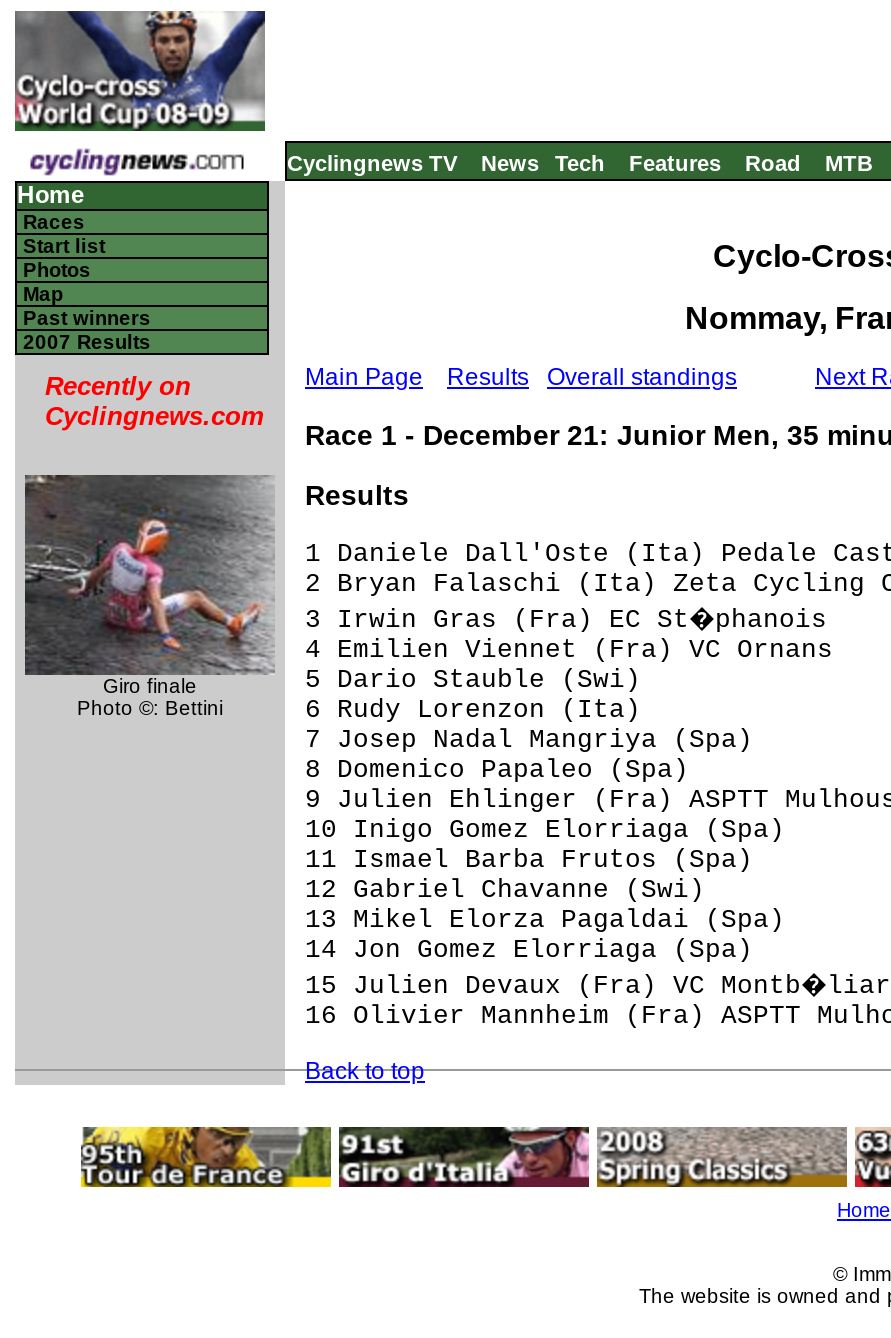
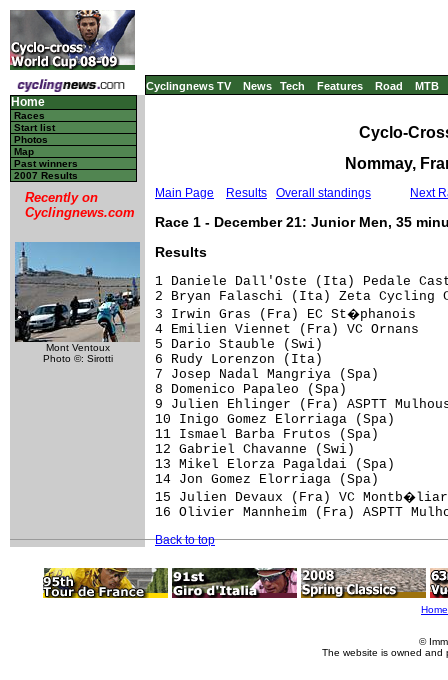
- [image]
- Giro finale
- Photo ©: Bettini
+ [image]
+ Mont Ventoux
+ Photo ©: Sirotti
